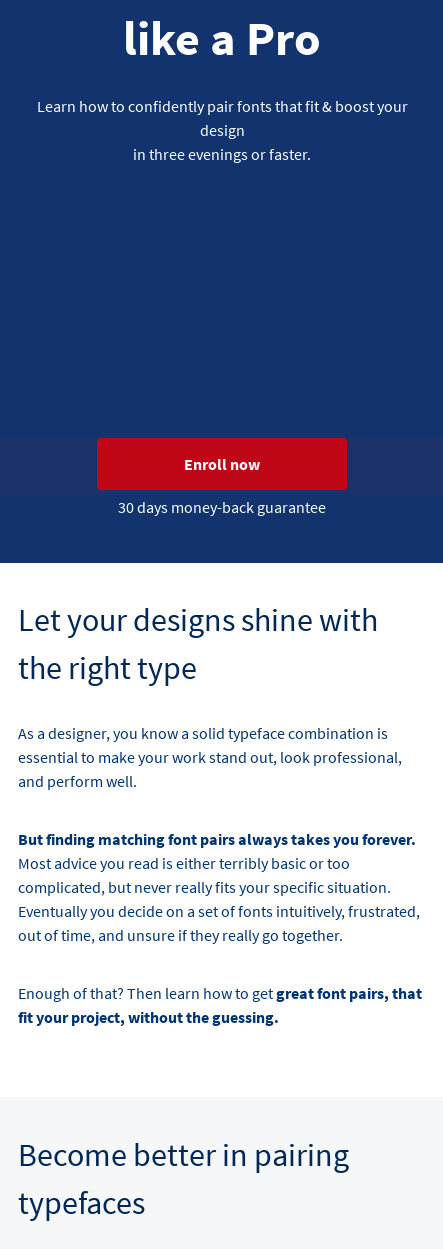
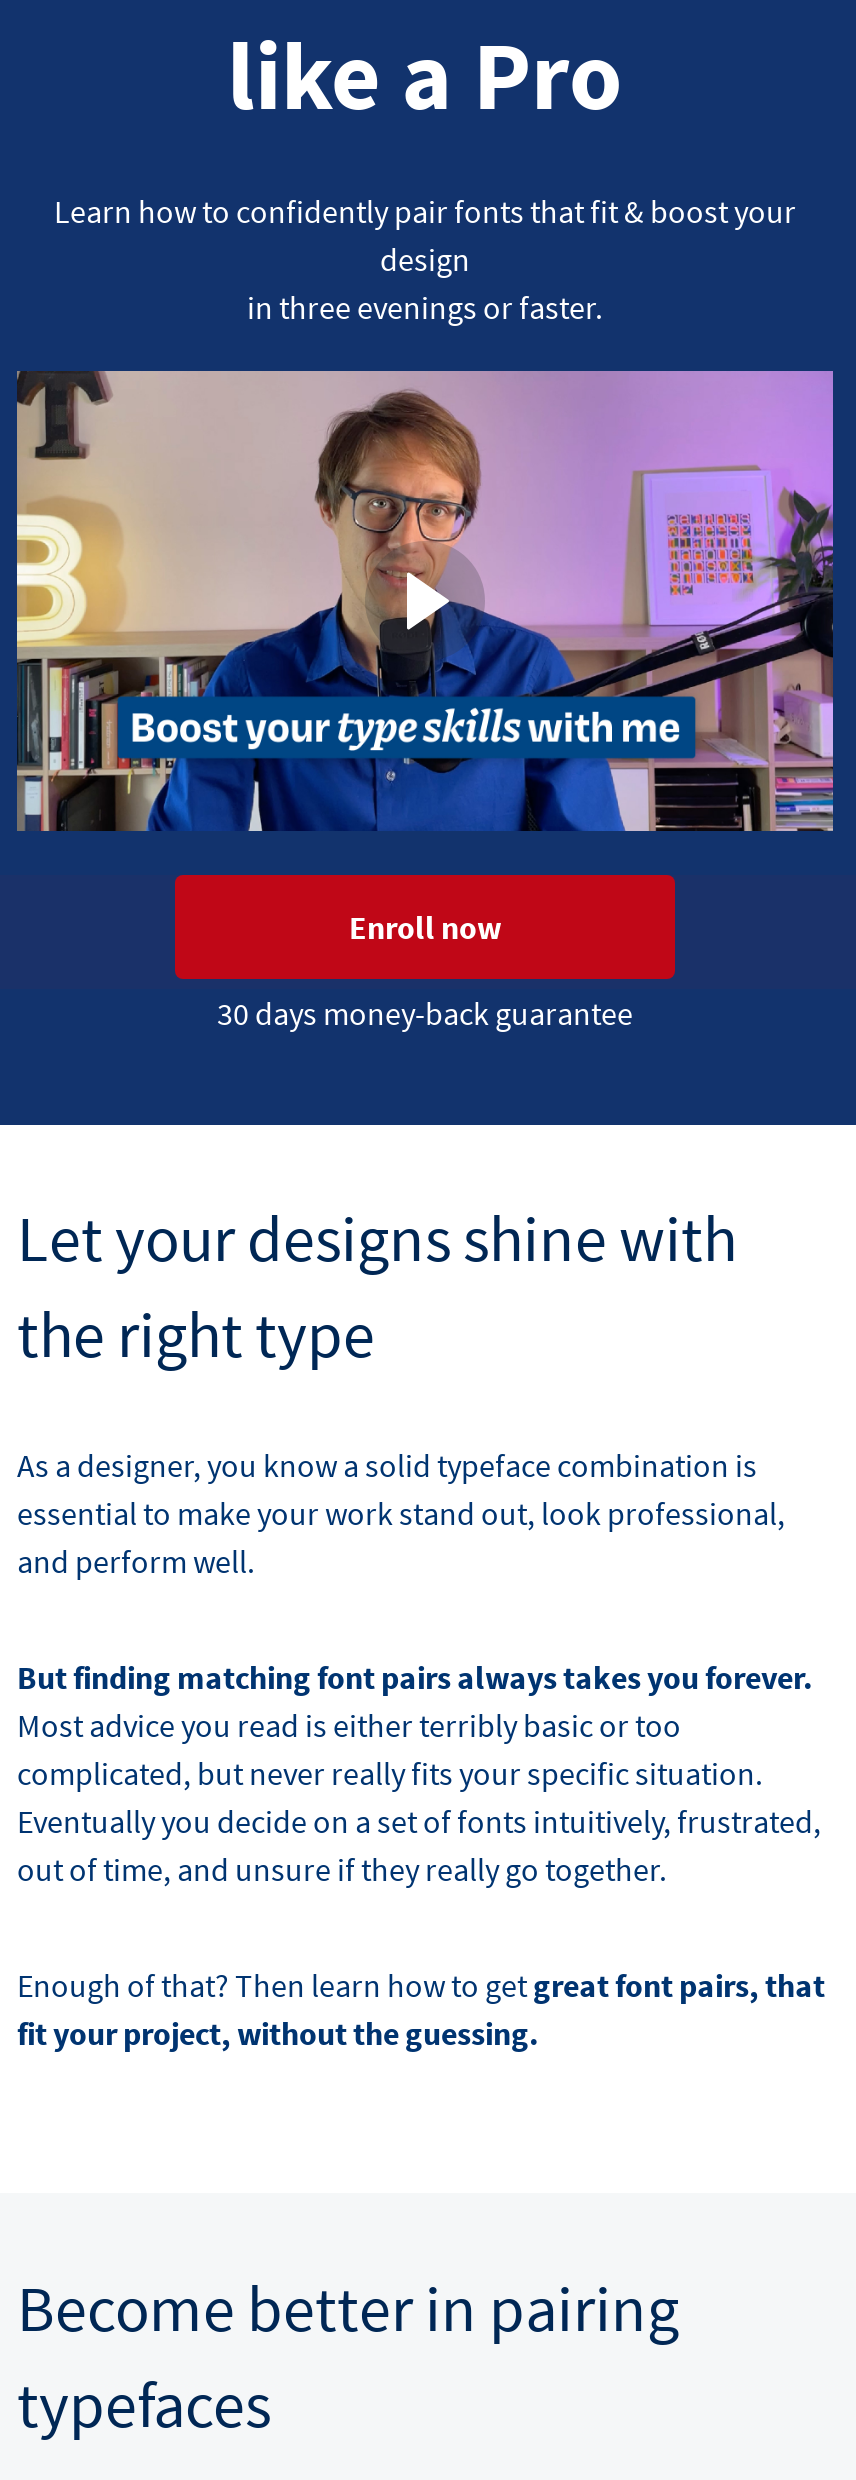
+ [image]
